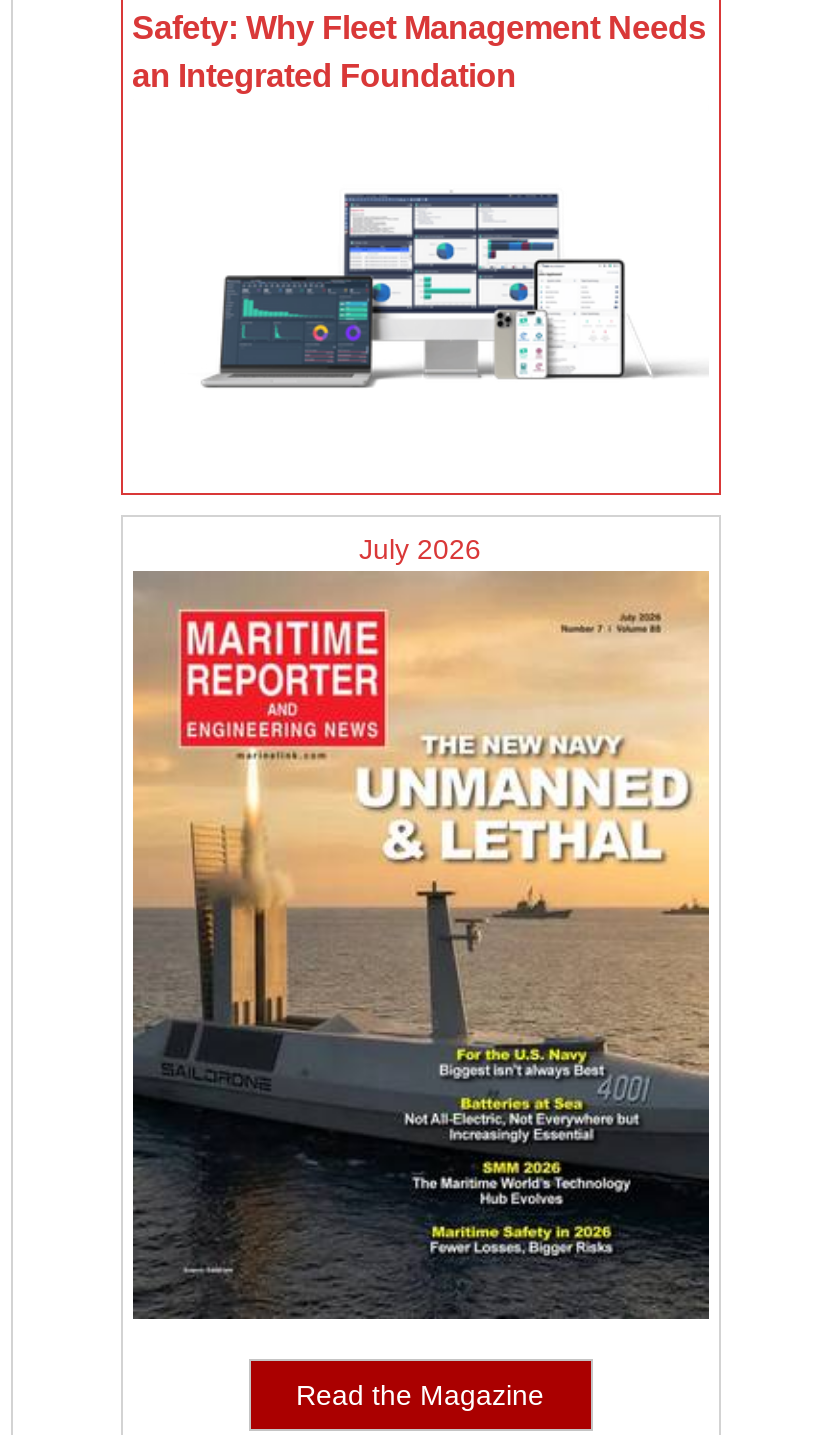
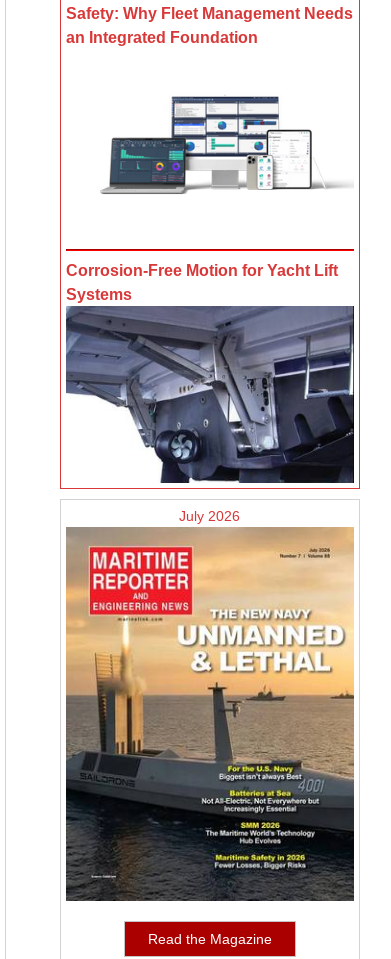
+ [image]

+ Corrosion-Free Motion for Yacht Lift
+ Systems
